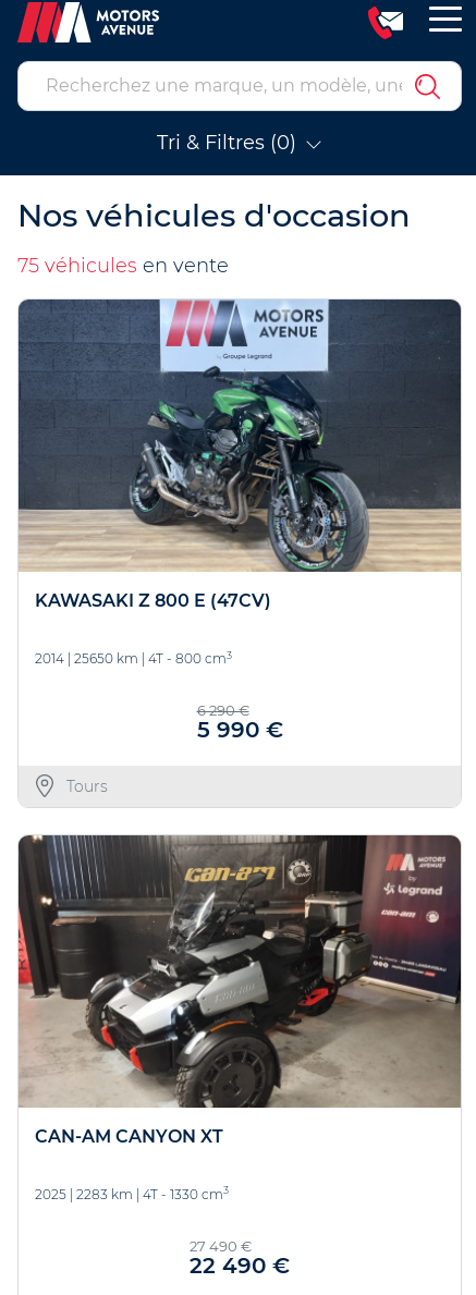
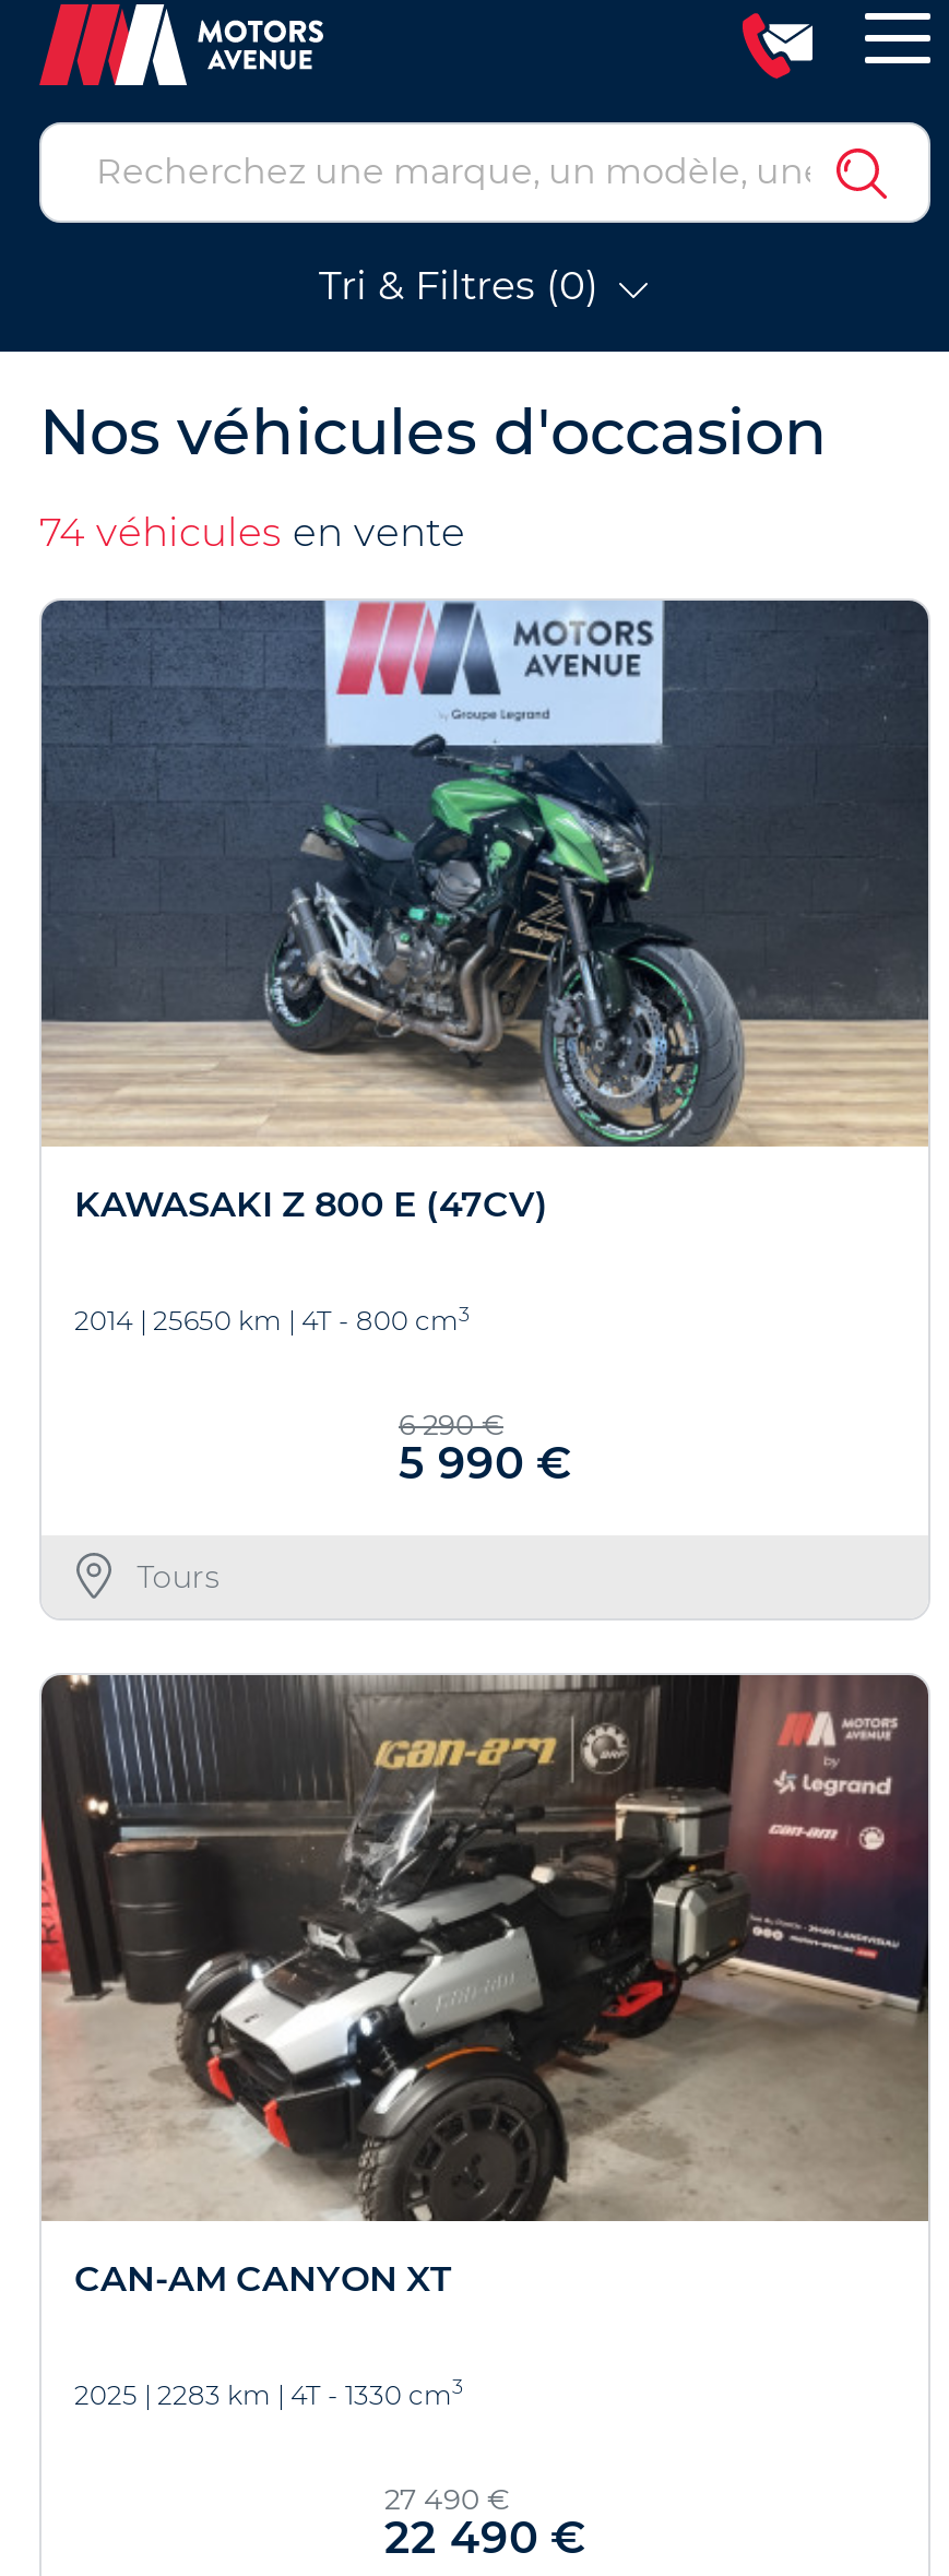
- 75 véhicules en vente
+ 74 véhicules en vente
